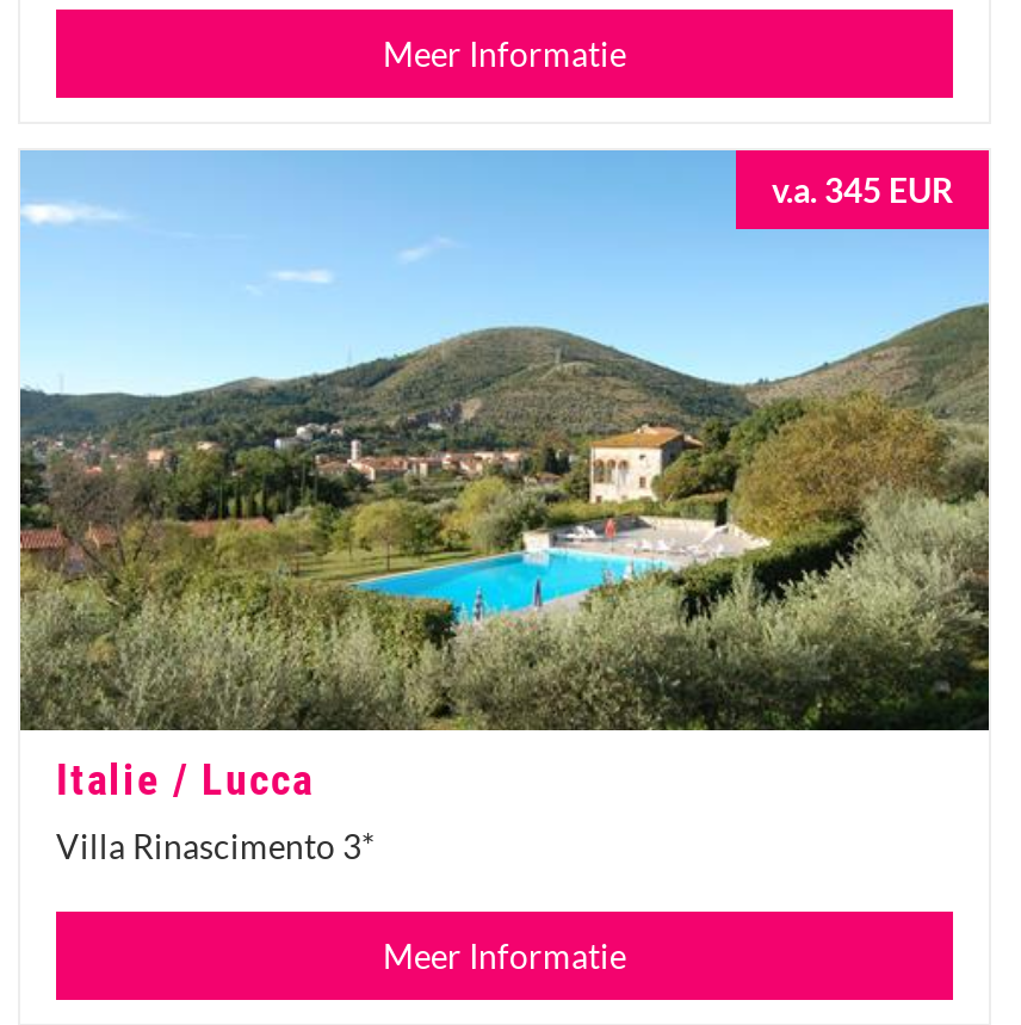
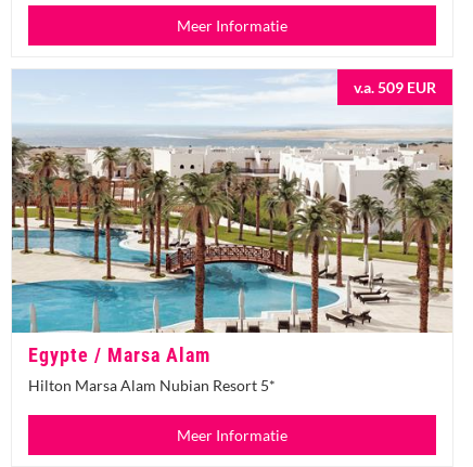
- [image]
- v.a. 345 EUR
+ [image]
+ v.a. 509 EUR

- Italie / Lucca
- Villa Rinascimento 3*
+ Egypte / Marsa Alam
+ Hilton Marsa Alam Nubian Resort 5*
